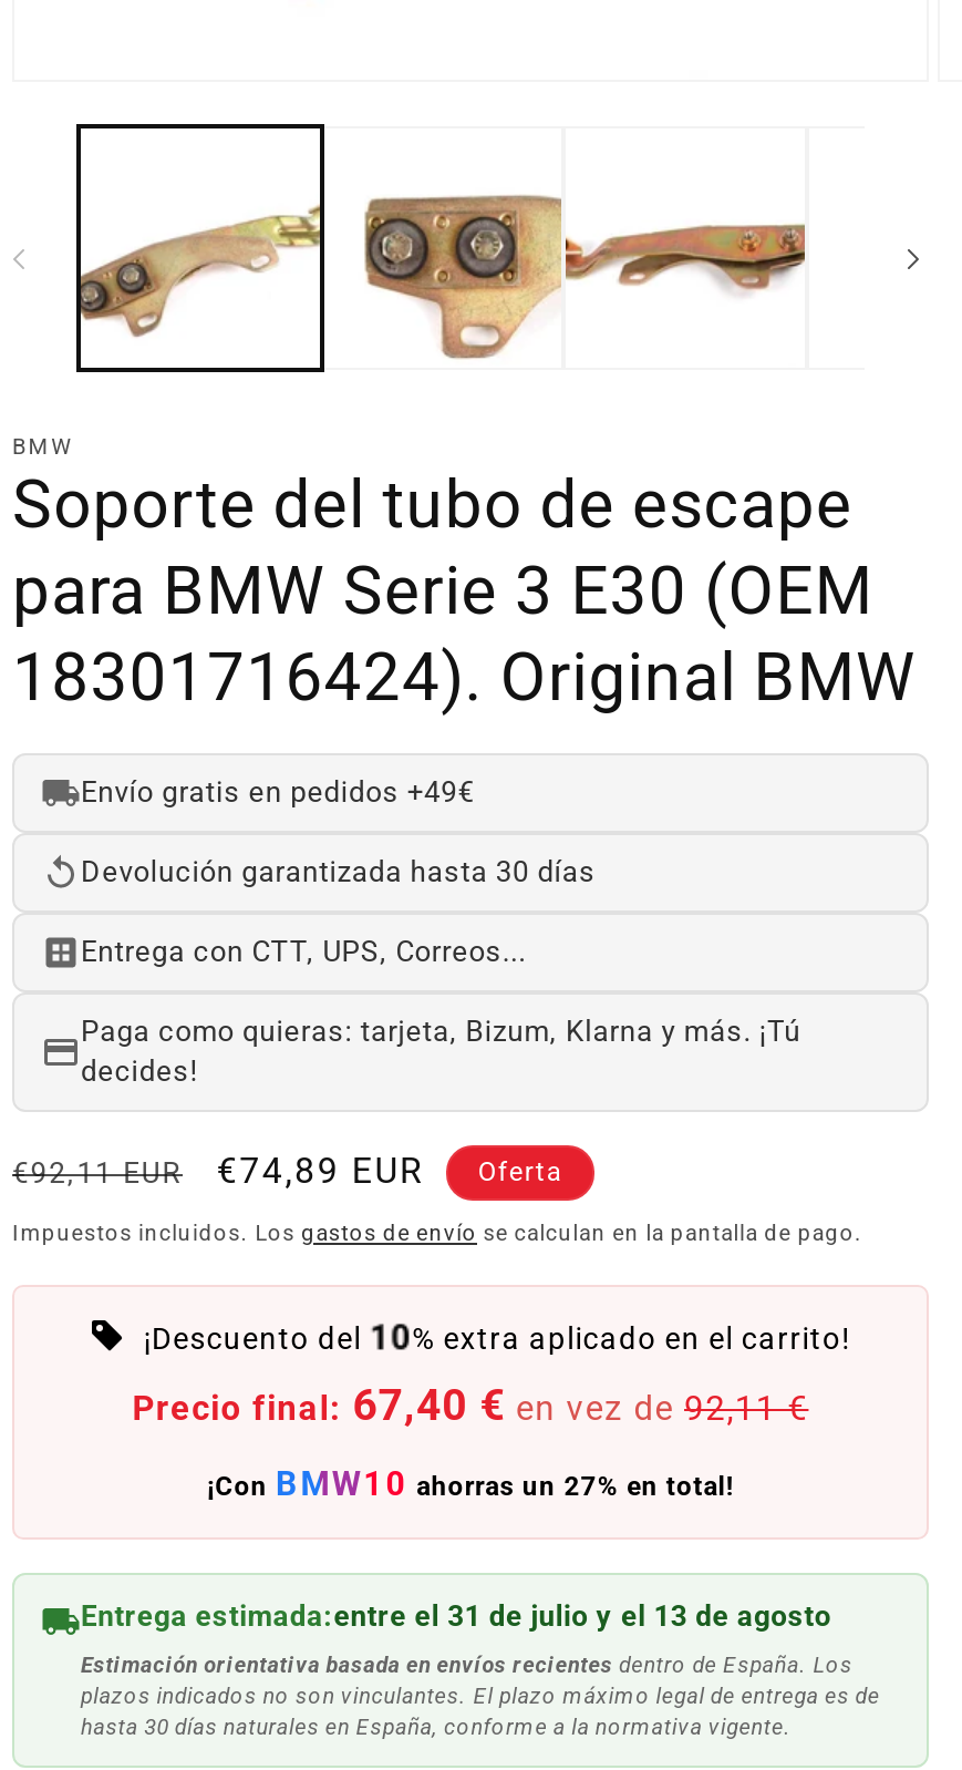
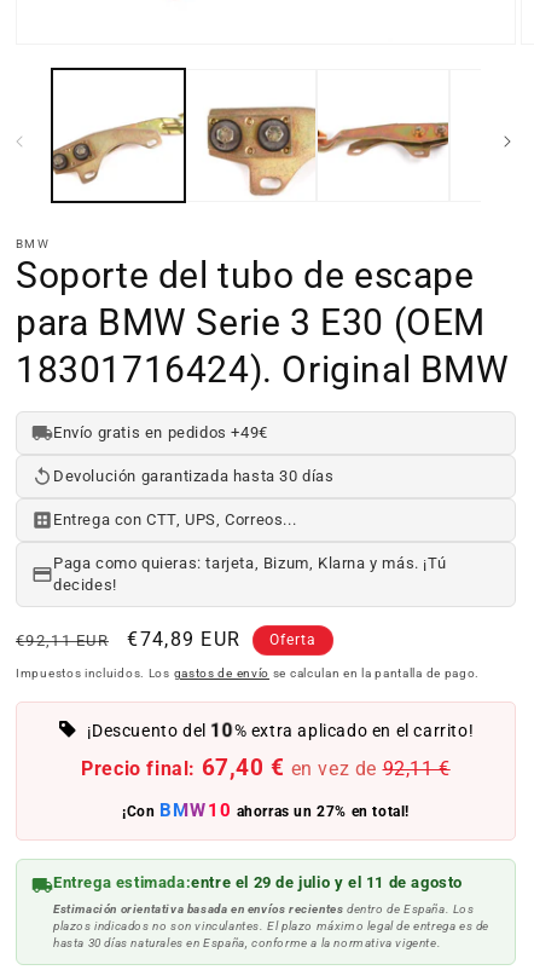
- Entrega estimada:entre el 31 de julio y el 13 de agosto
+ Entrega estimada:entre el 29 de julio y el 11 de agosto
